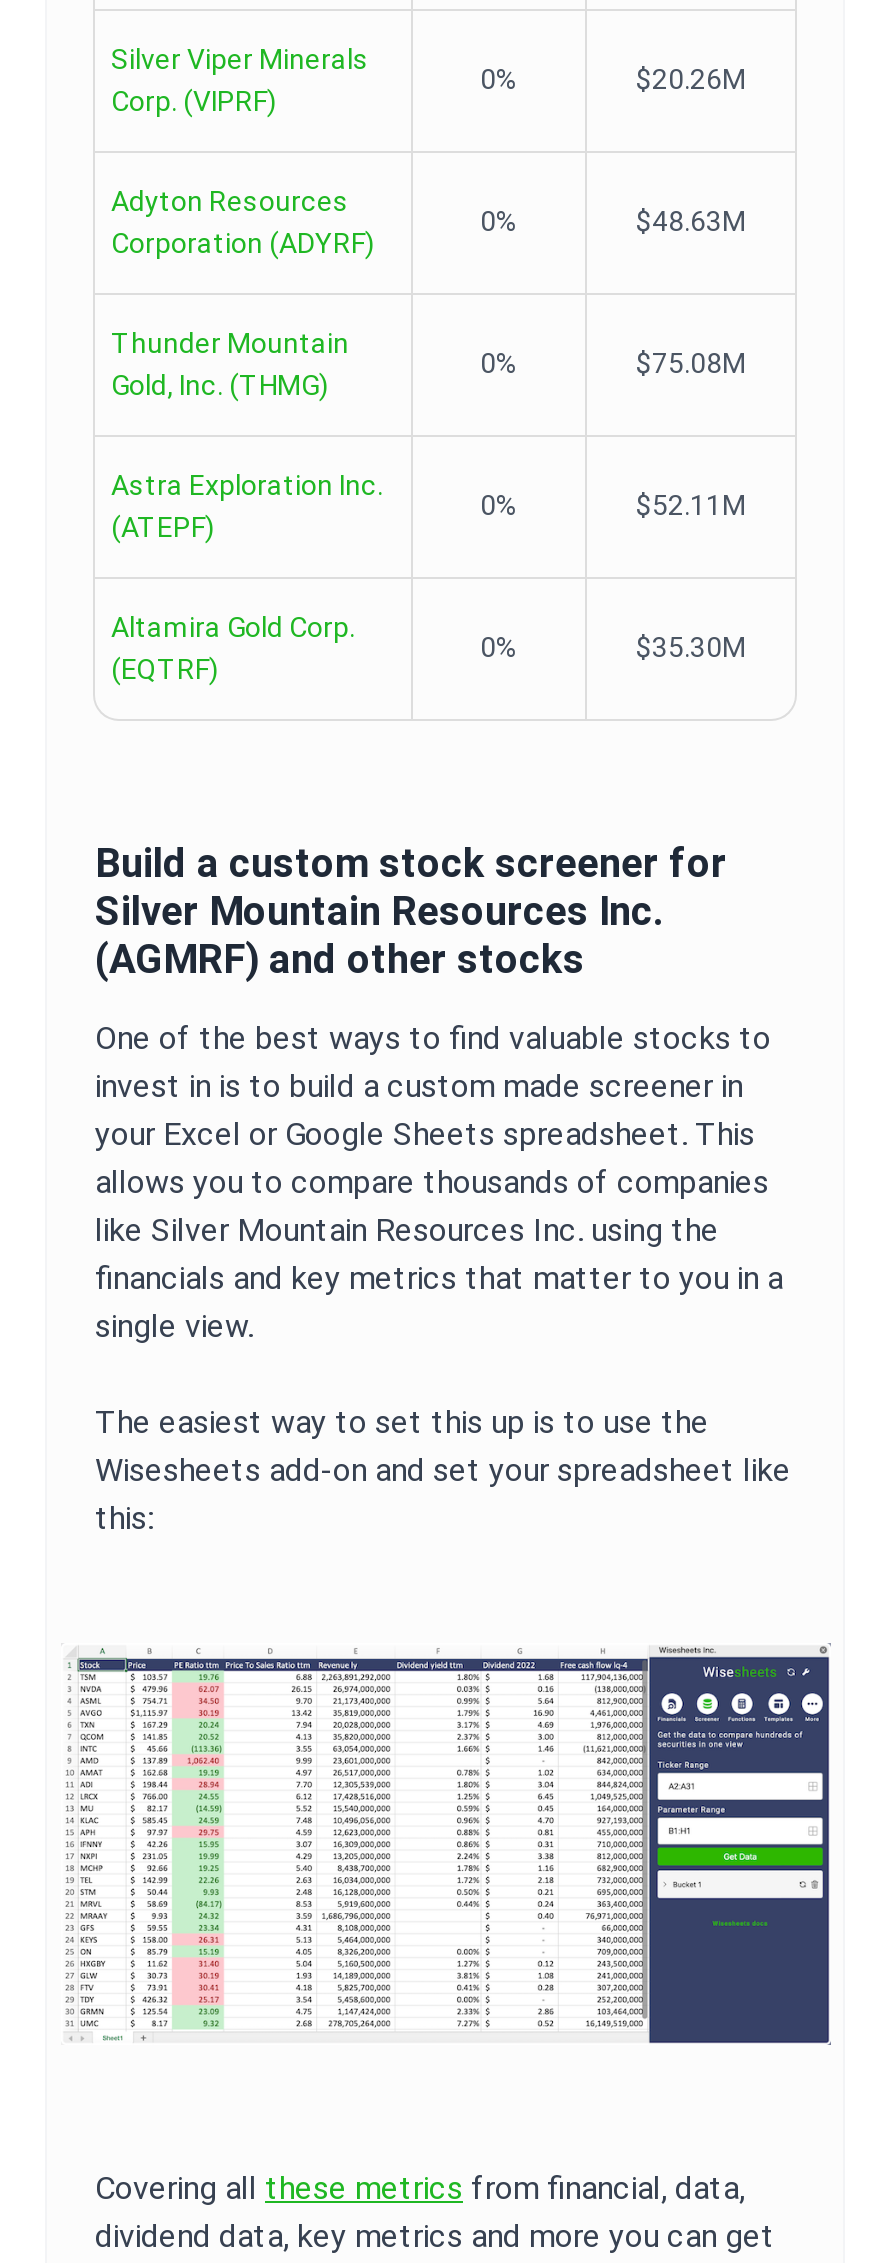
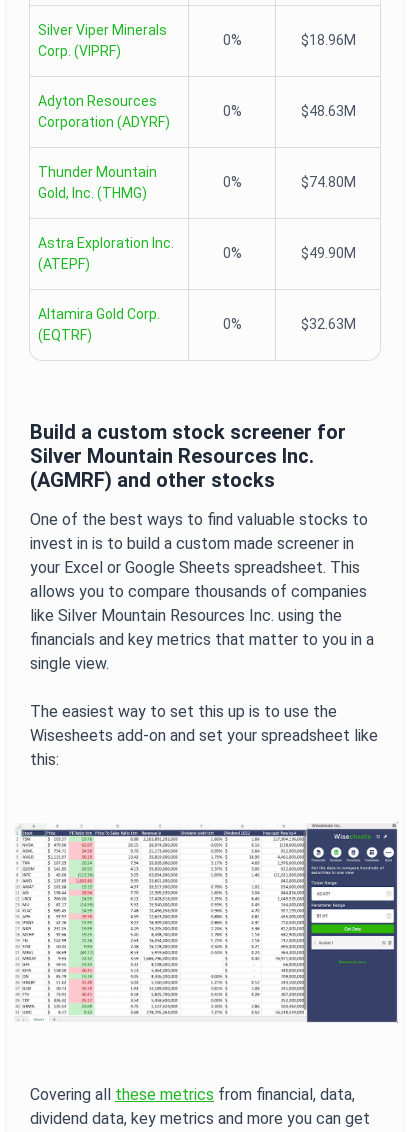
- $20.26M
+ $18.96M

- $75.08M
+ $74.80M

- $52.11M
+ $49.90M

- $35.30M
+ $32.63M
